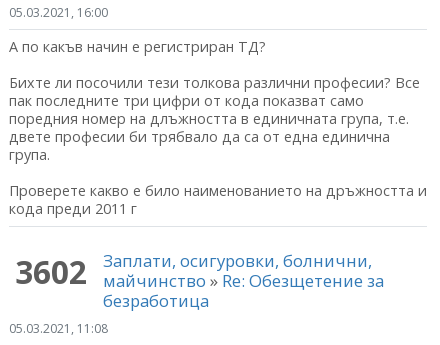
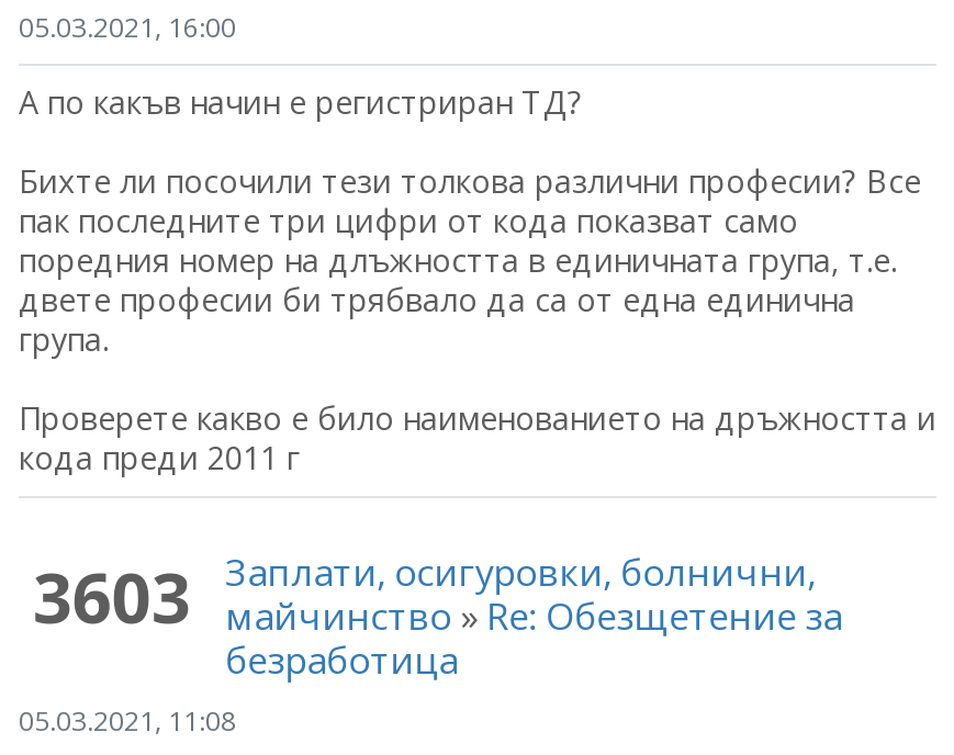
- 3602 Заплати, осигуровки, болнични, майчинство»Re: Обезщетение за
+ 3603 Заплати, осигуровки, болнични, майчинство»Re: Обезщетение за
